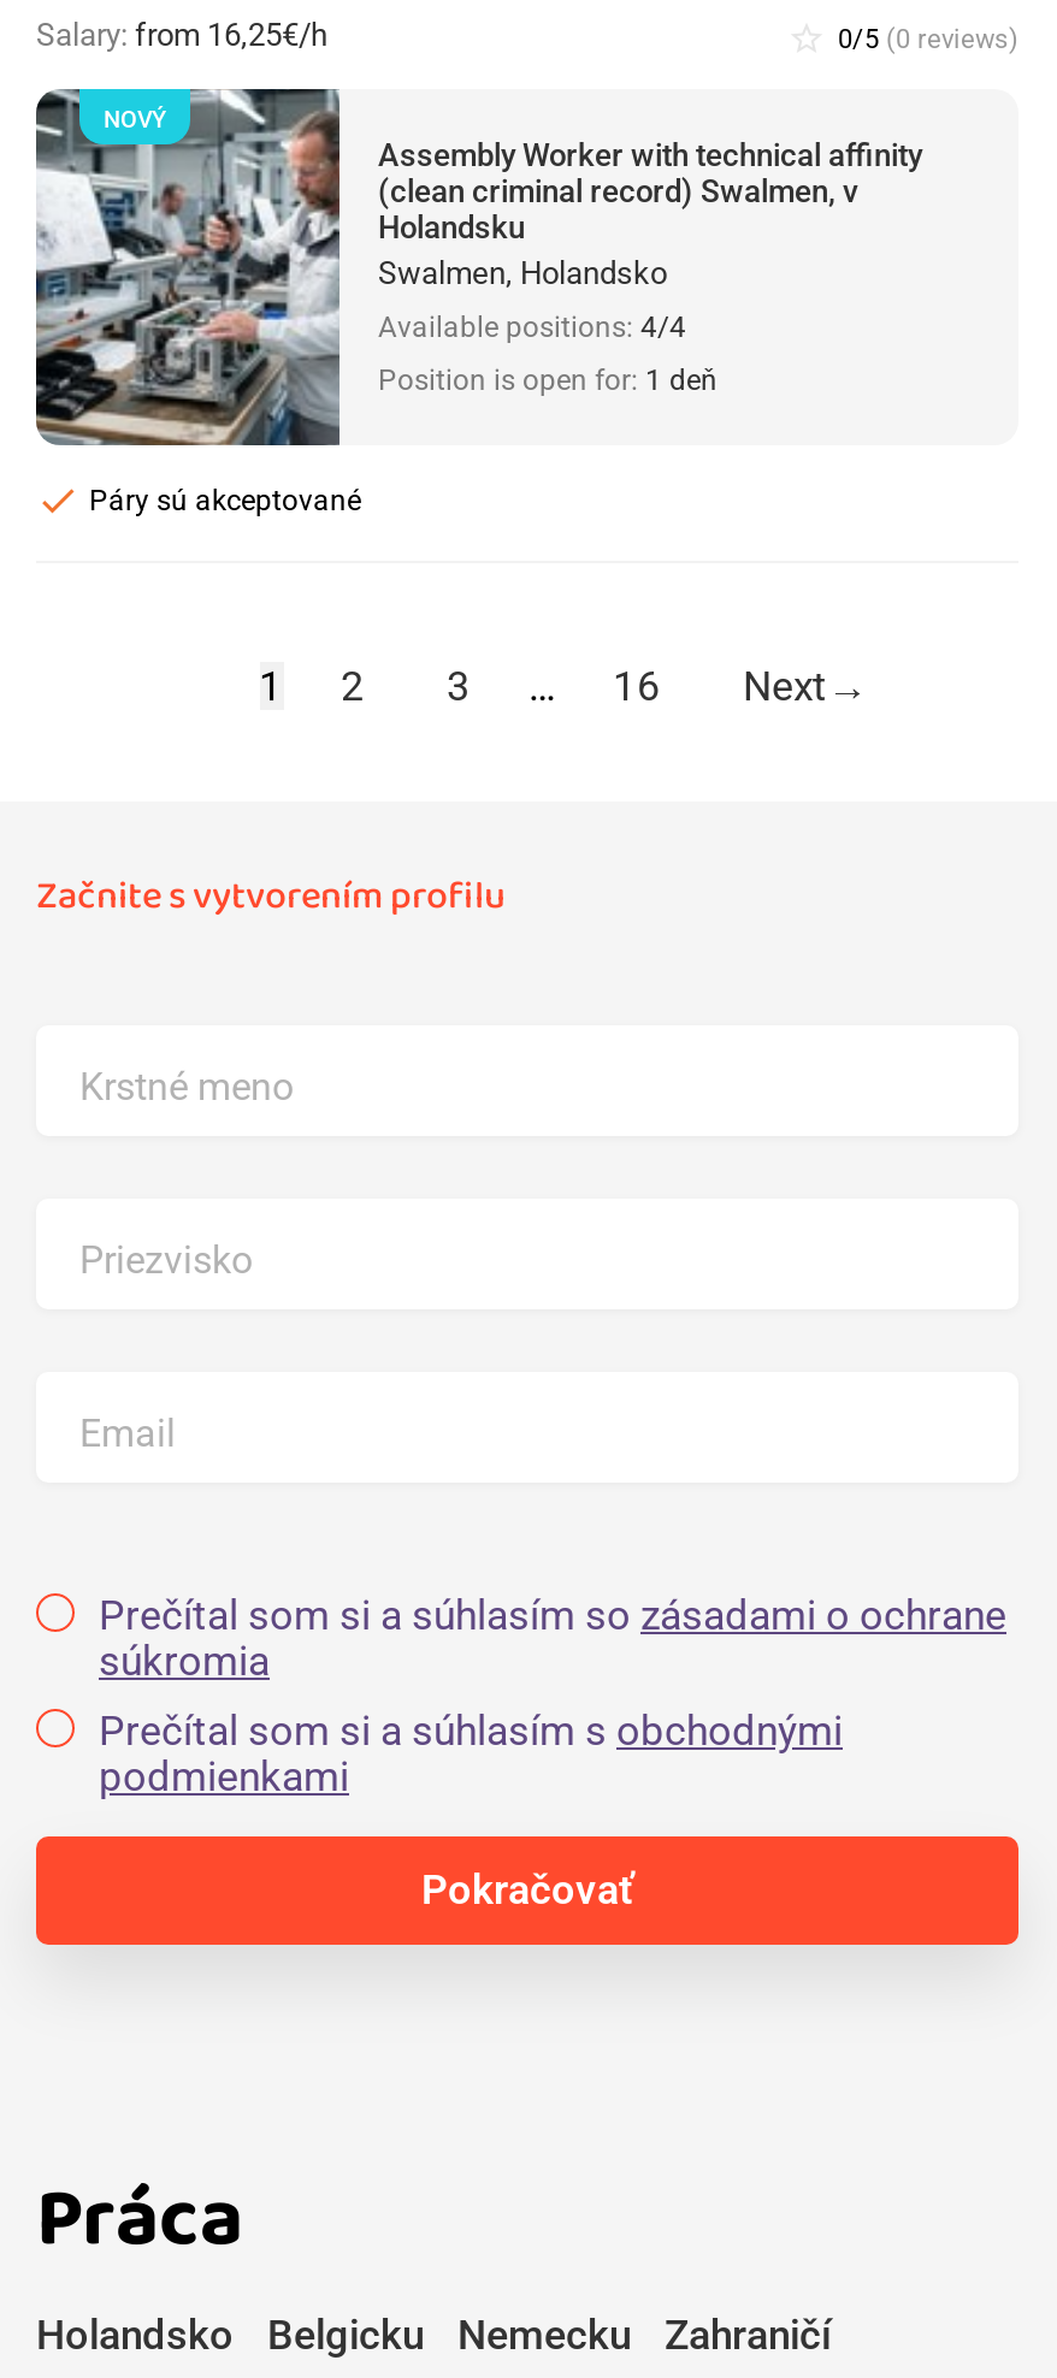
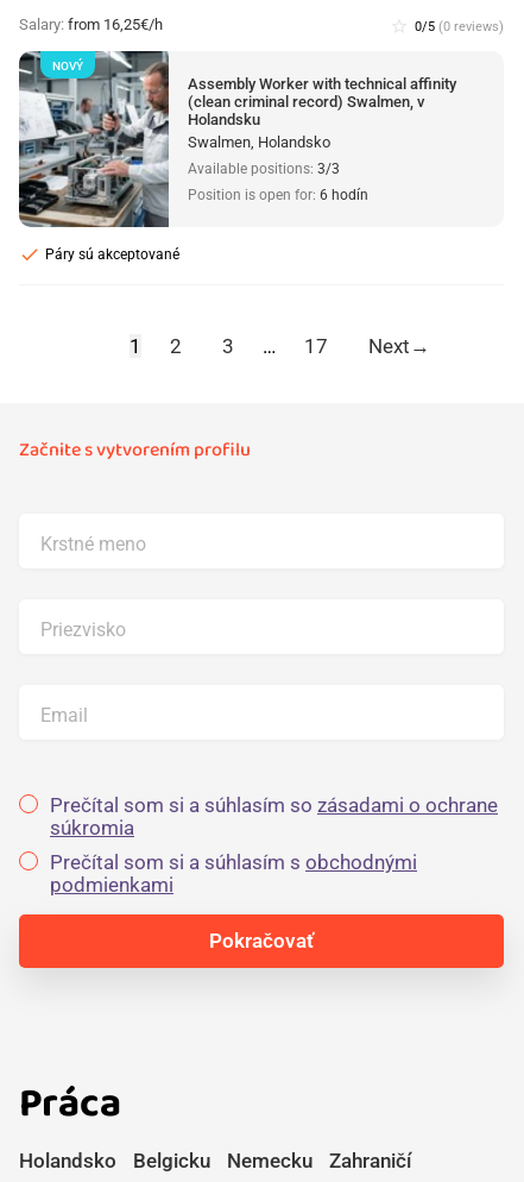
- Available positions: 4/4
+ Available positions: 3/3

- Position is open for: 1 deň
+ Position is open for: 6 hodín

- 16
+ 17
